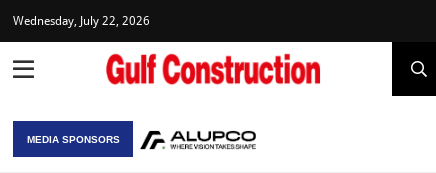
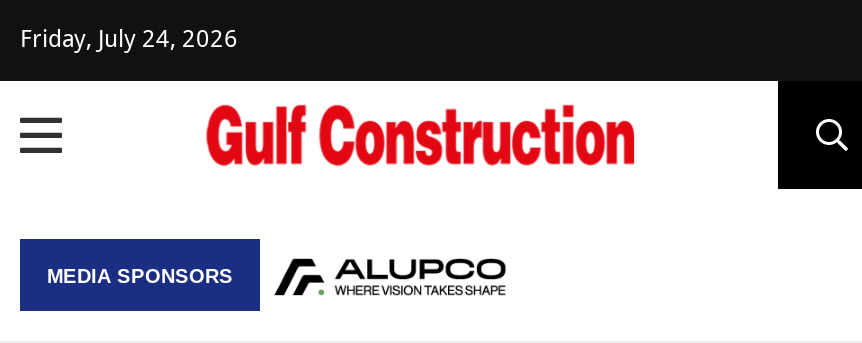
- Wednesday, July 22, 2026
+ Friday, July 24, 2026
